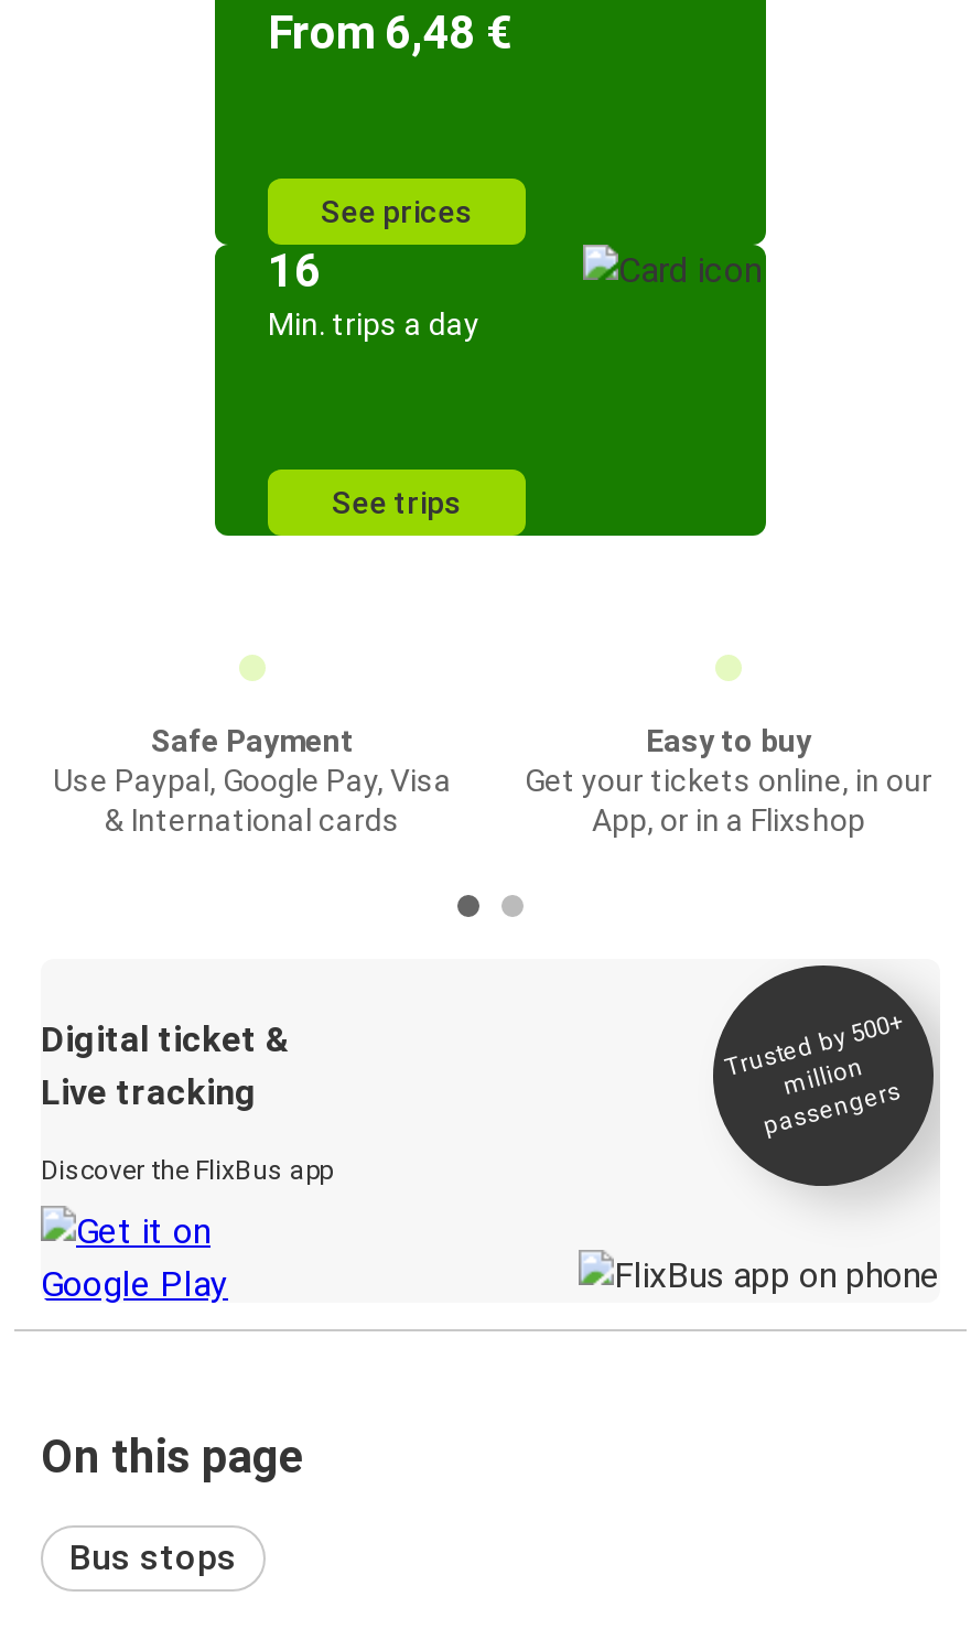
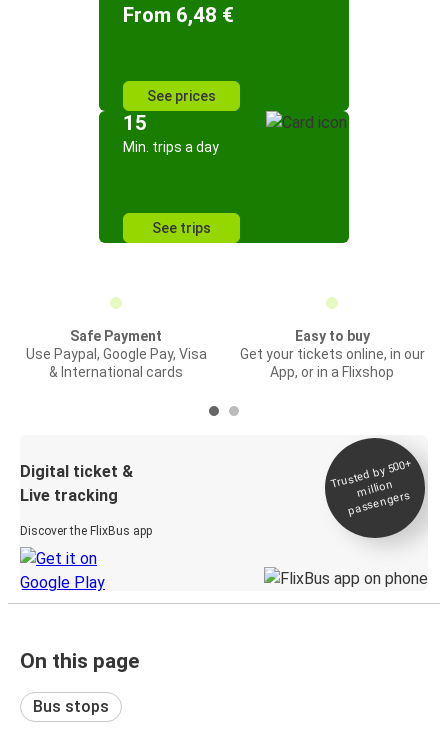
- 16
+ 15
